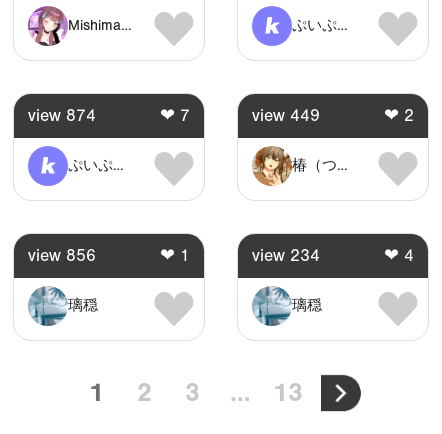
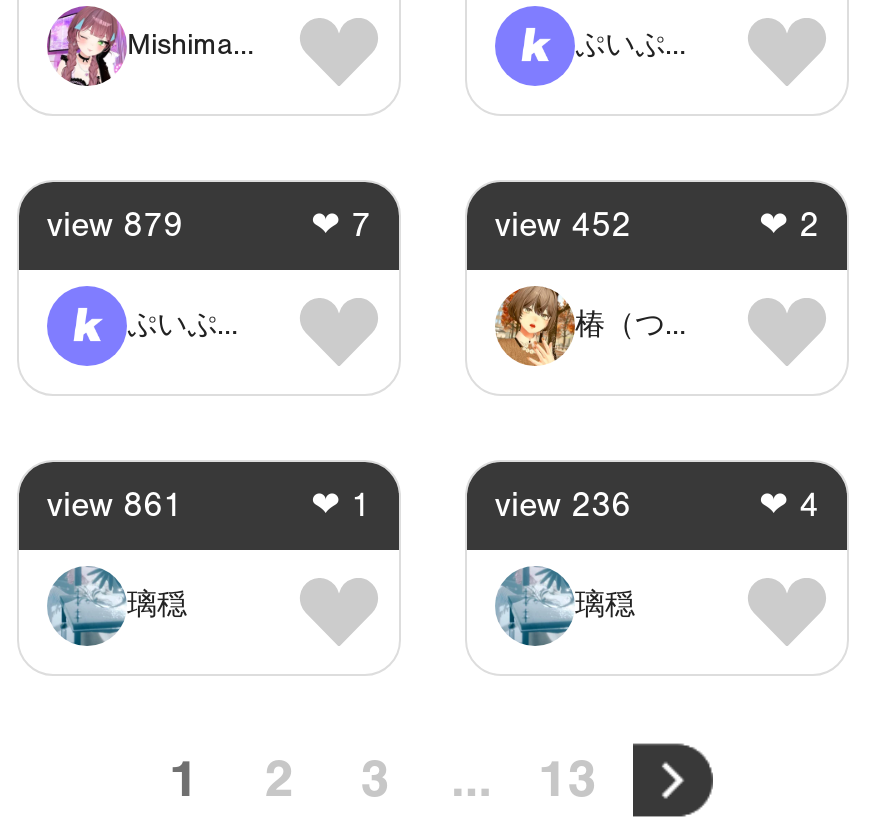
- view 874
+ view 879

- view 449
+ view 452

- view 856
+ view 861

- view 234
+ view 236
